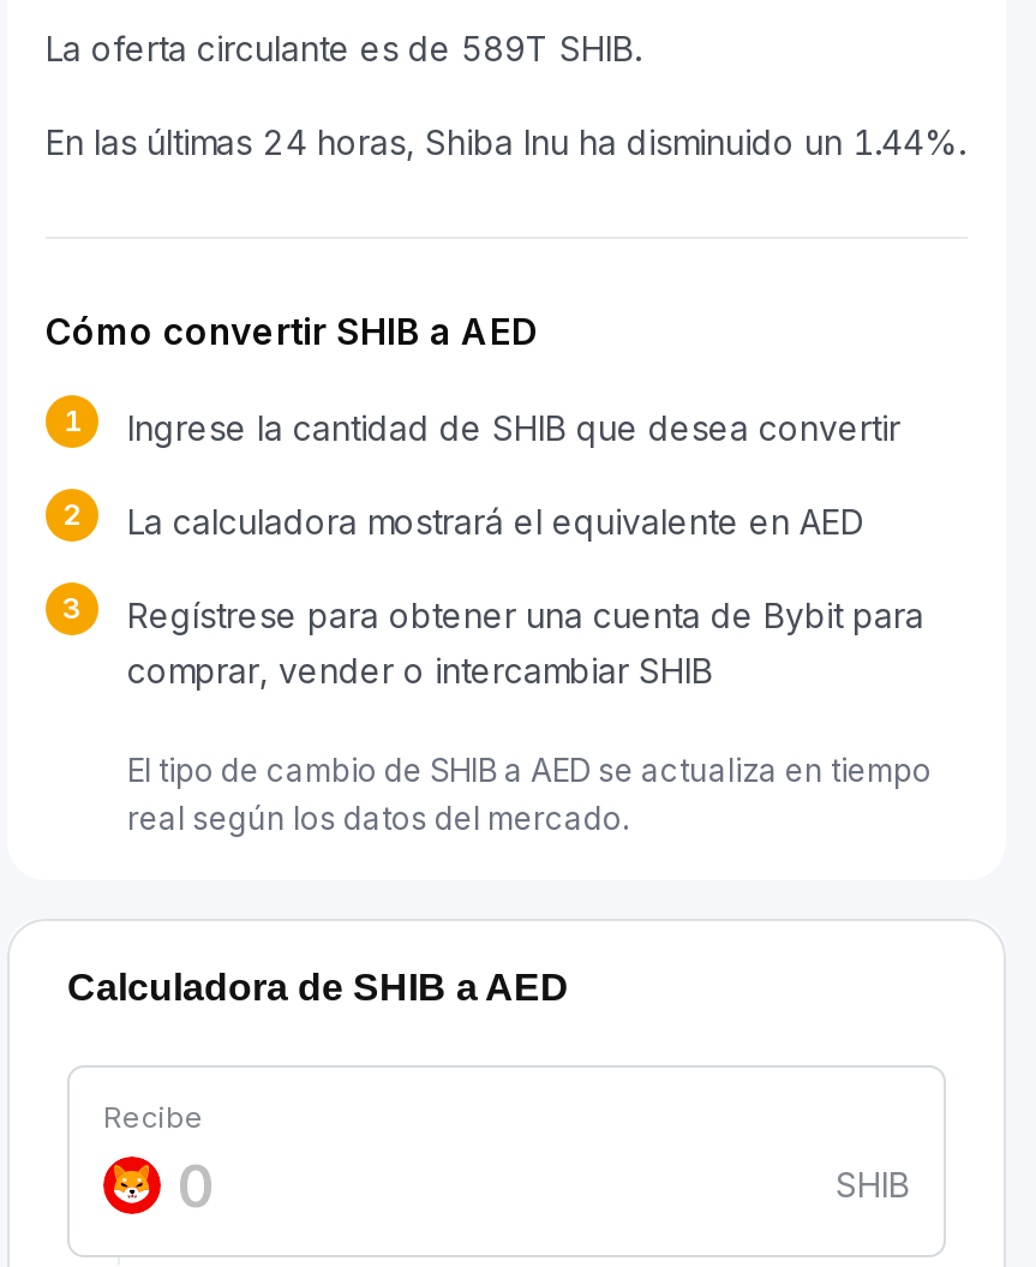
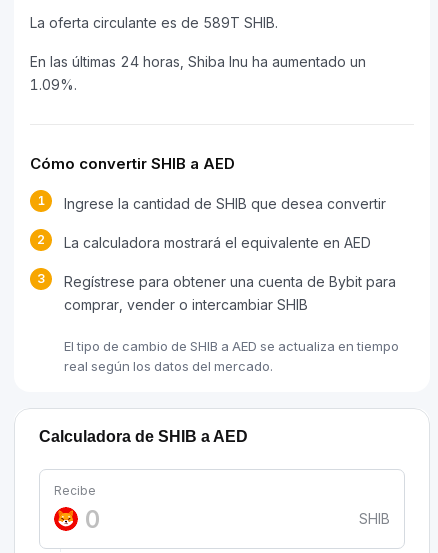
- En las últimas 24 horas, Shiba Inu ha disminuido un 1.44%.
+ En las últimas 24 horas, Shiba Inu ha aumentado un
+ 1.09%.
